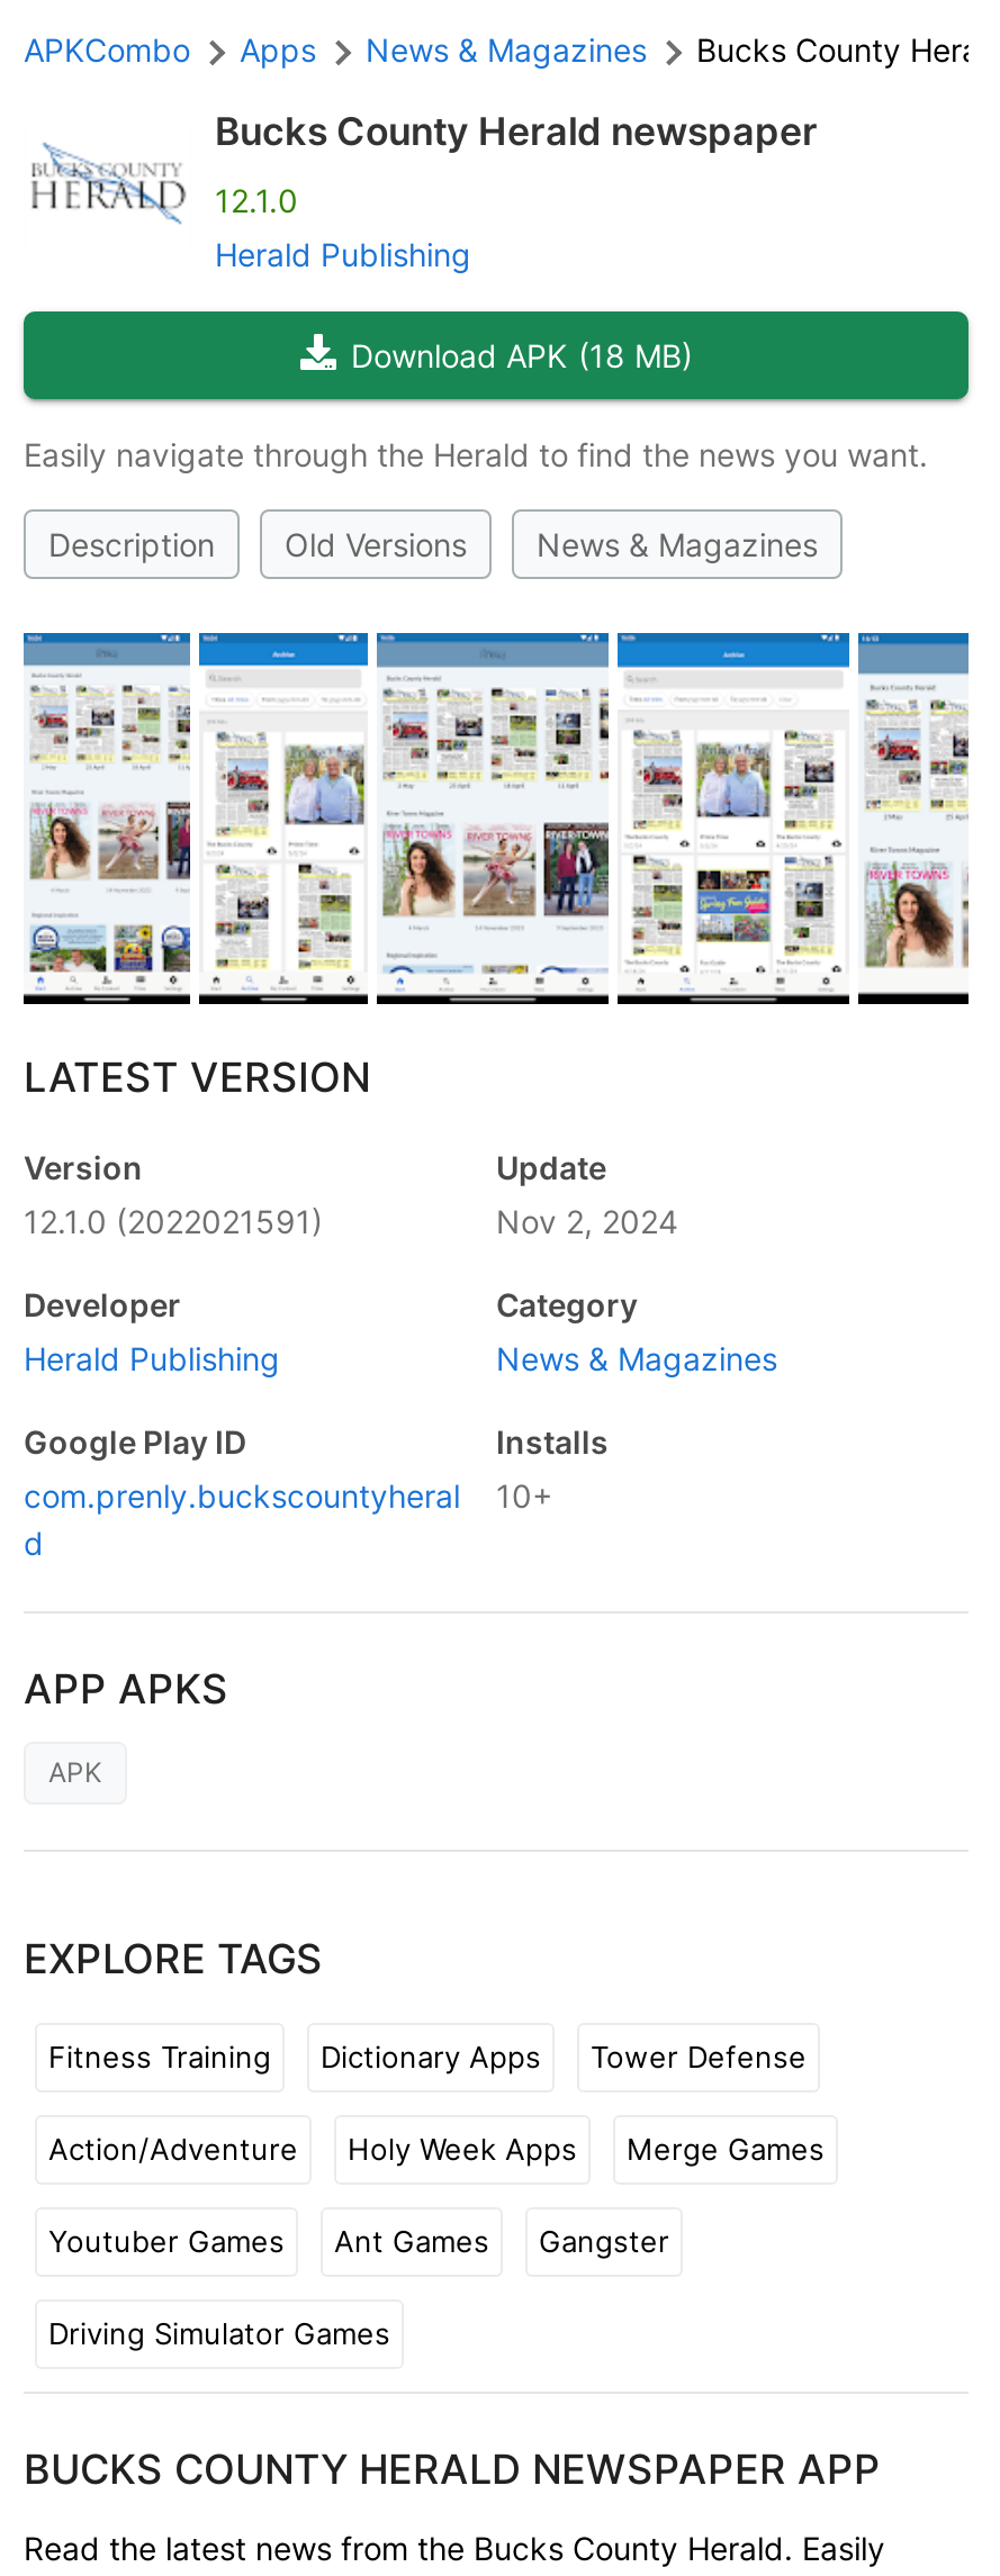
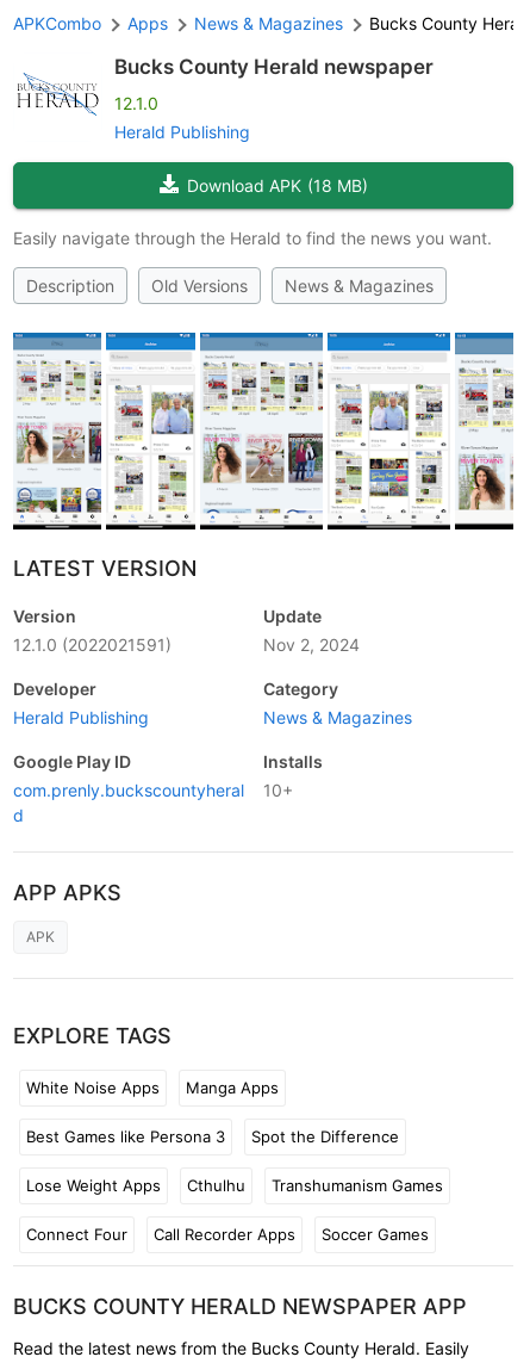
- Fitness Training
- Dictionary Apps
- Tower Defense
+ White Noise Apps
+ Manga Apps

- Action/Adventure
- Holy Week Apps
- Merge Games
+ Best Games like Persona 3
+ Spot the Difference

- Youtuber Games
- Ant Games
- Gangster
+ Lose Weight Apps
+ Cthulhu
+ Transhumanism Games

- Driving Simulator Games
+ Connect Four
+ Call Recorder Apps
+ Soccer Games
